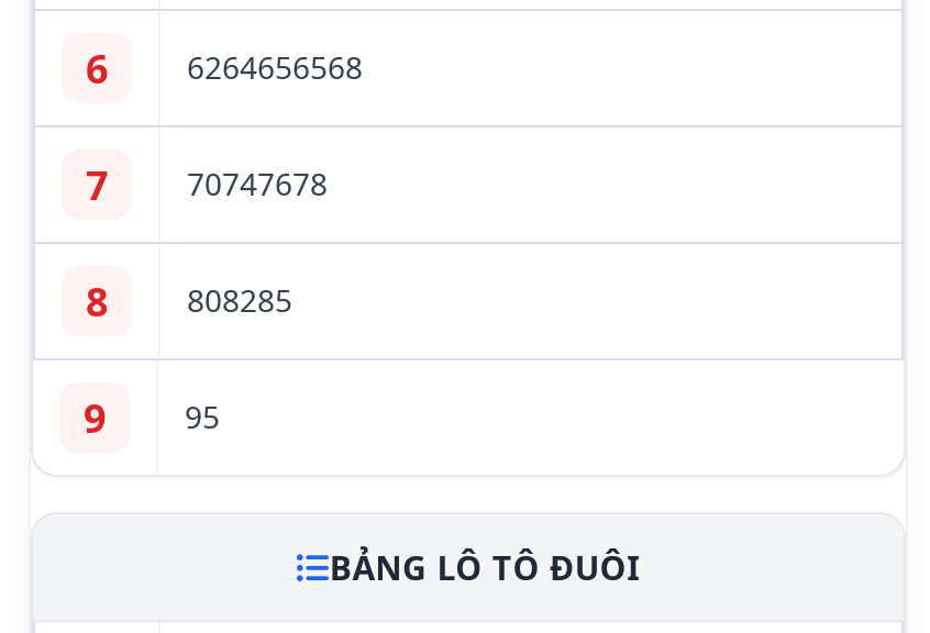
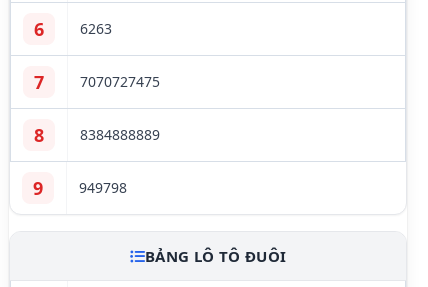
- 6 6264656568
+ 6 6263

- 7 70747678
+ 7 7070727475

- 8 808285
+ 8 8384888889

- 9 95
+ 9 949798
